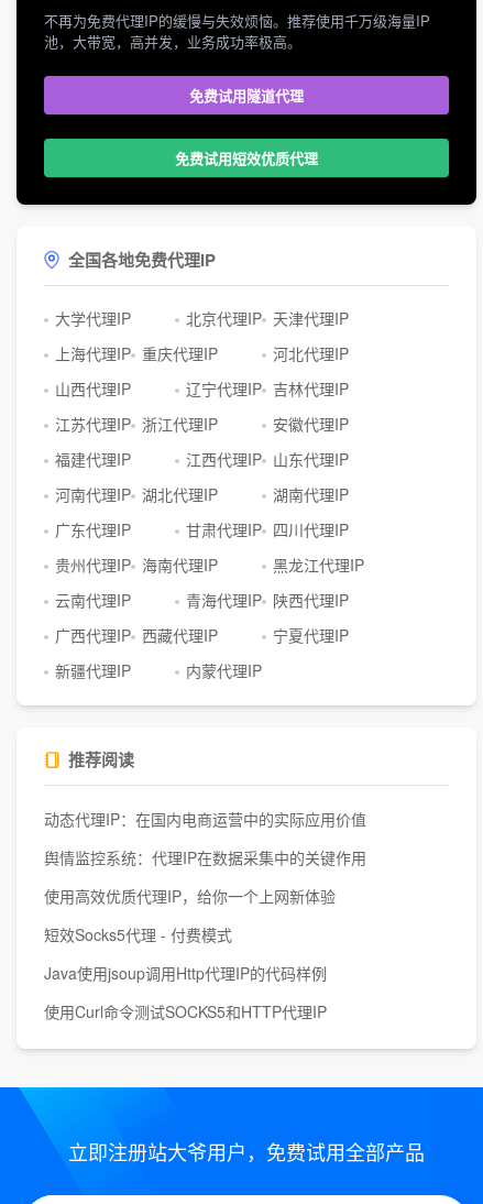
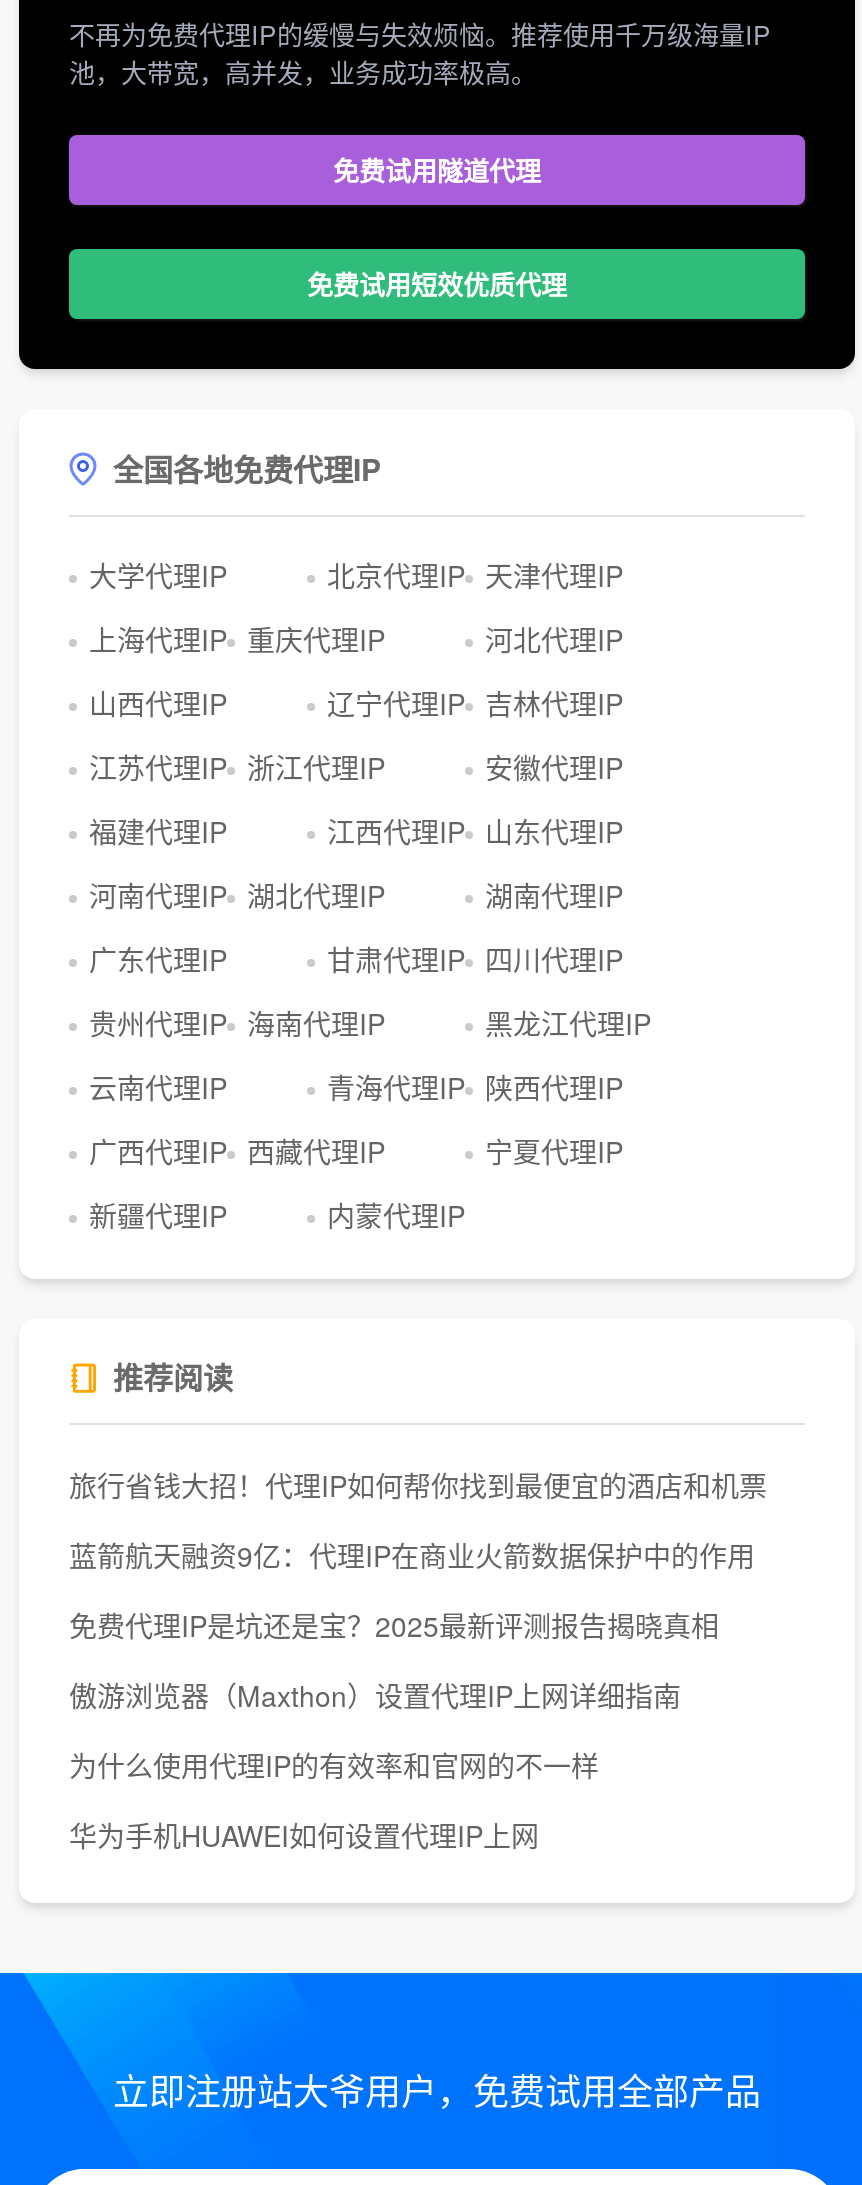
- 动态代理IP：在国内电商运营中的实际应用价值
+ 旅行省钱大招！代理IP如何帮你找到最便宜的酒店和机票

- 舆情监控系统：代理IP在数据采集中的关键作用
+ 蓝箭航天融资9亿：代理IP在商业火箭数据保护中的作用

- 使用高效优质代理IP，给你一个上网新体验
+ 免费代理IP是坑还是宝？2025最新评测报告揭晓真相

- 短效Socks5代理 - 付费模式
+ 傲游浏览器（Maxthon）设置代理IP上网详细指南

- Java使用jsoup调用Http代理IP的代码样例
+ 为什么使用代理IP的有效率和官网的不一样

- 使用Curl命令测试SOCKS5和HTTP代理IP
+ 华为手机HUAWEI如何设置代理IP上网
